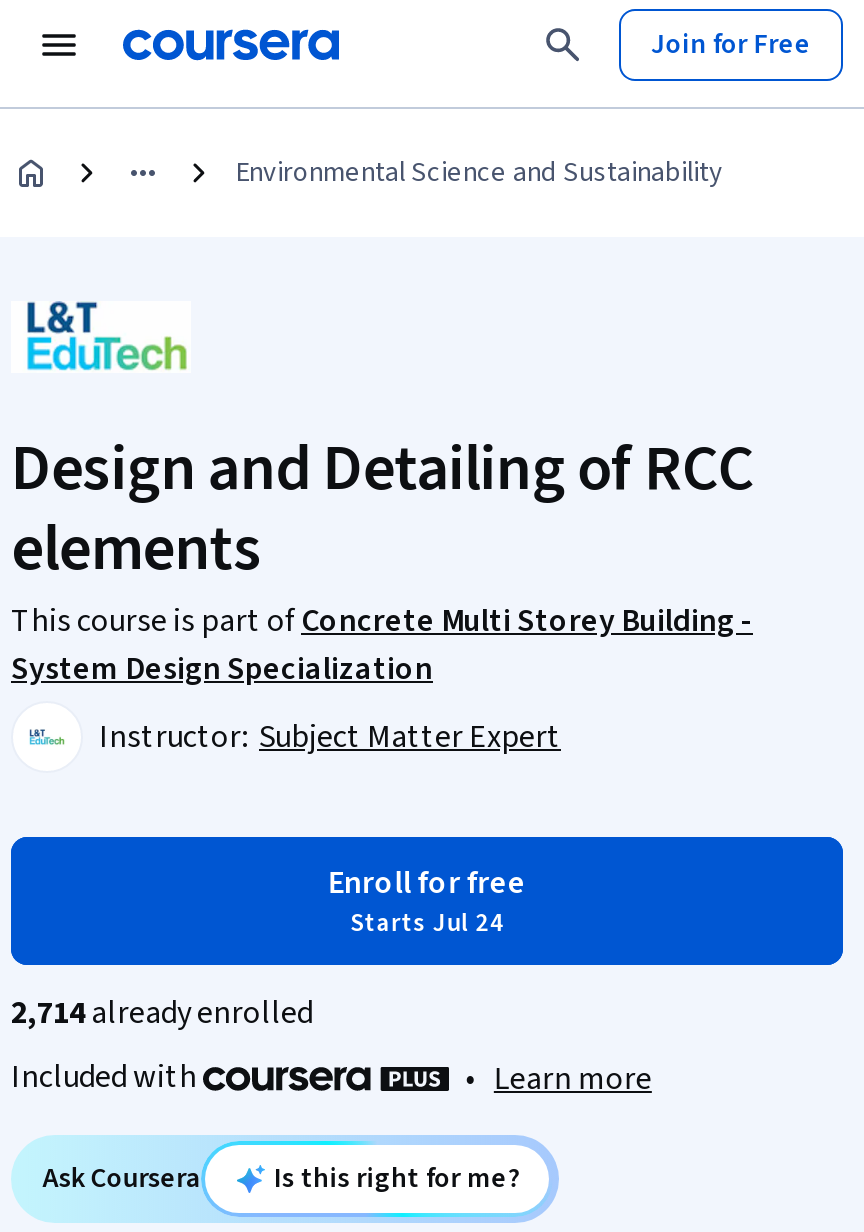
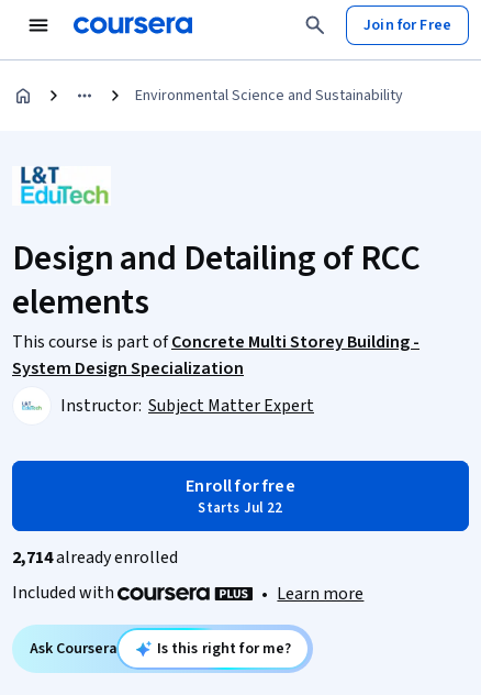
- Starts Jul 24
+ Starts Jul 22
